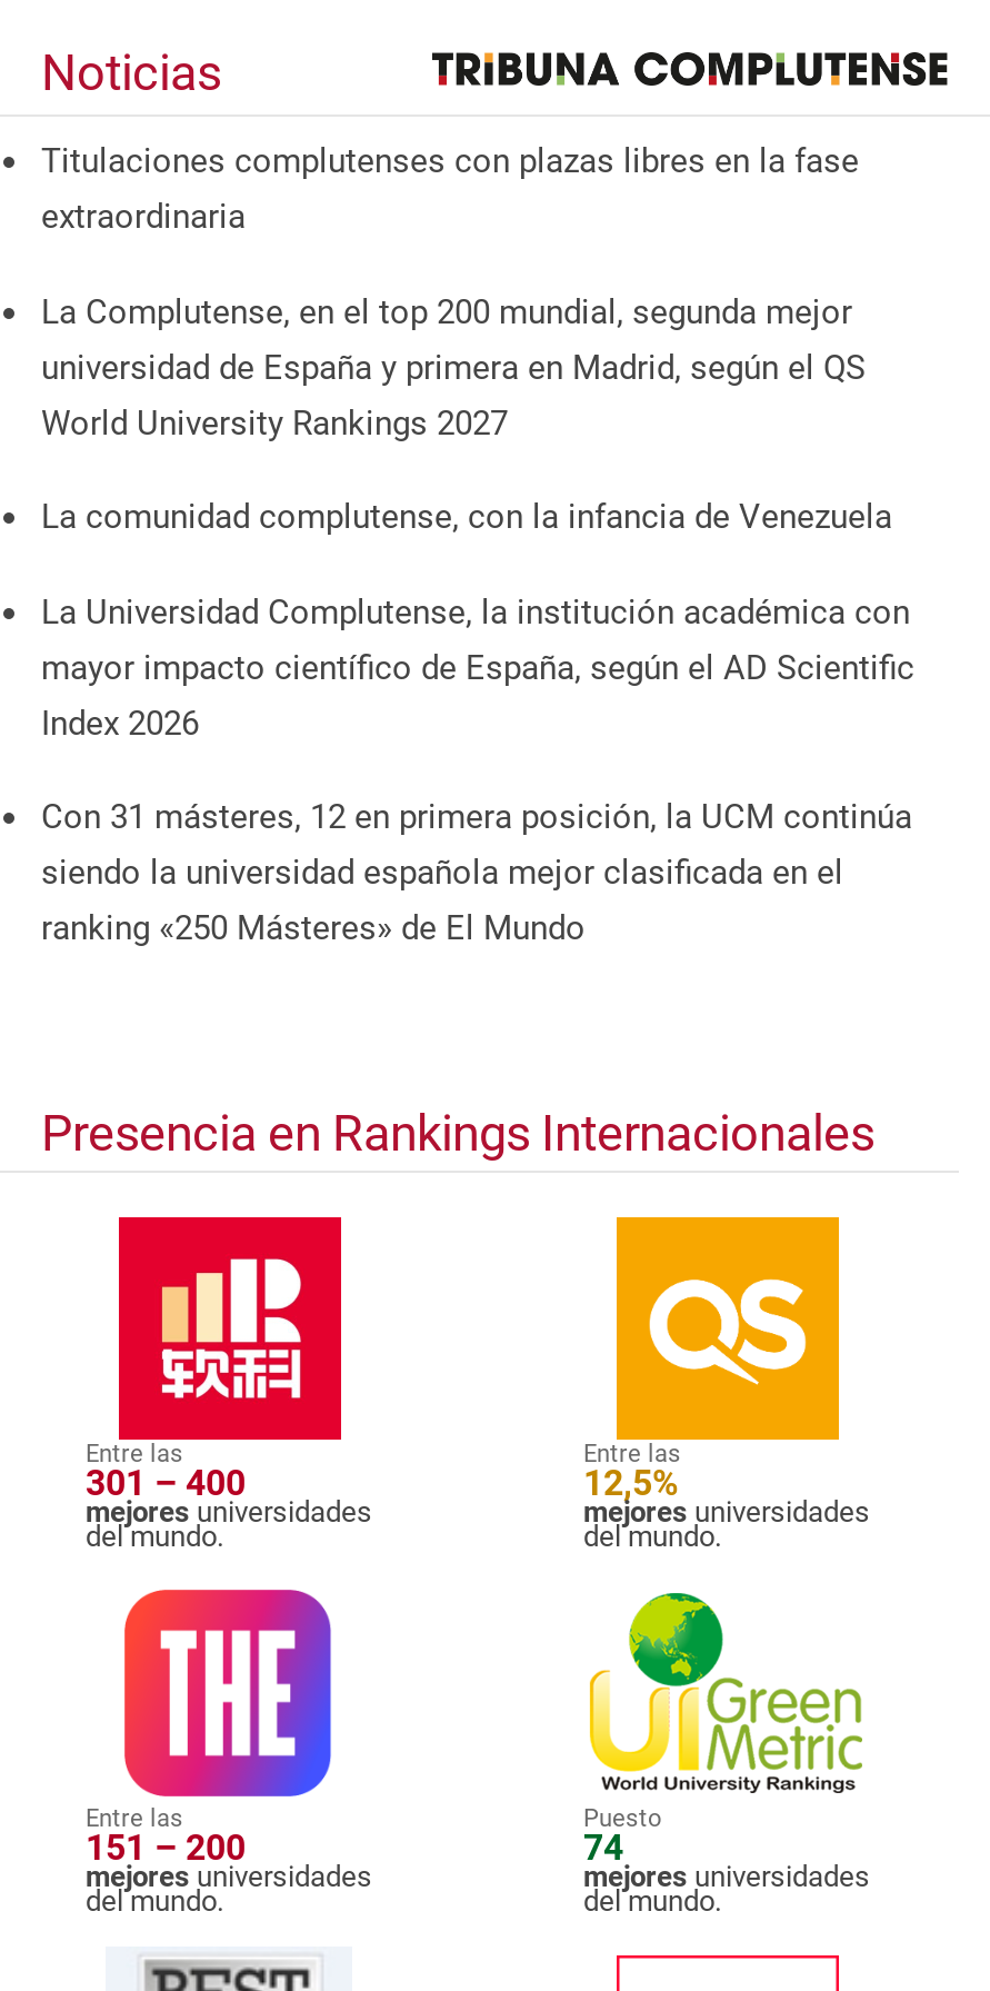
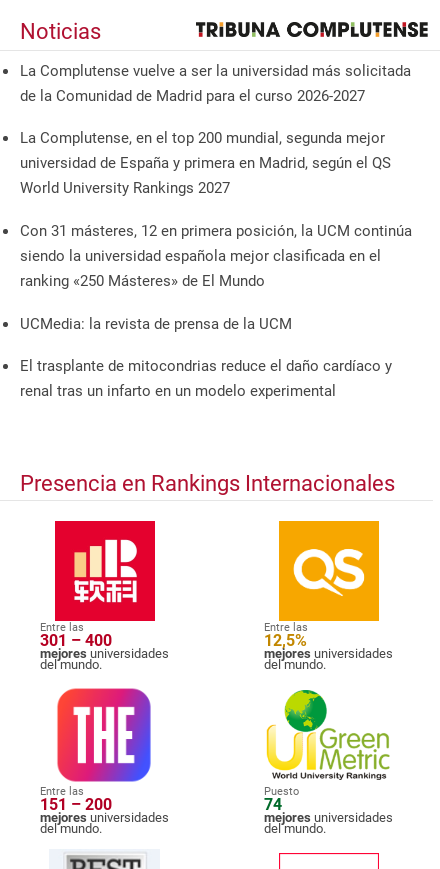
- Titulaciones complutenses con plazas libres en la fase
- extraordinaria
+ La Complutense vuelve a ser la universidad más solicitada
+ de la Comunidad de Madrid para el curso 2026-2027

- La comunidad complutense, con la infancia de Venezuela
- La Universidad Complutense, la institución académica con
- mayor impacto científico de España, según el AD Scientific
- Index 2026

moved up: Con 31 másteres, 12 en primera posición, la UCM continúa | siendo la universidad española mejor clasificada en el | ranking «250 Másteres» de El Mundo

+ UCMedia: la revista de prensa de la UCM
+ El trasplante de mitocondrias reduce el daño cardíaco y
+ renal tras un infarto en un modelo experimental
